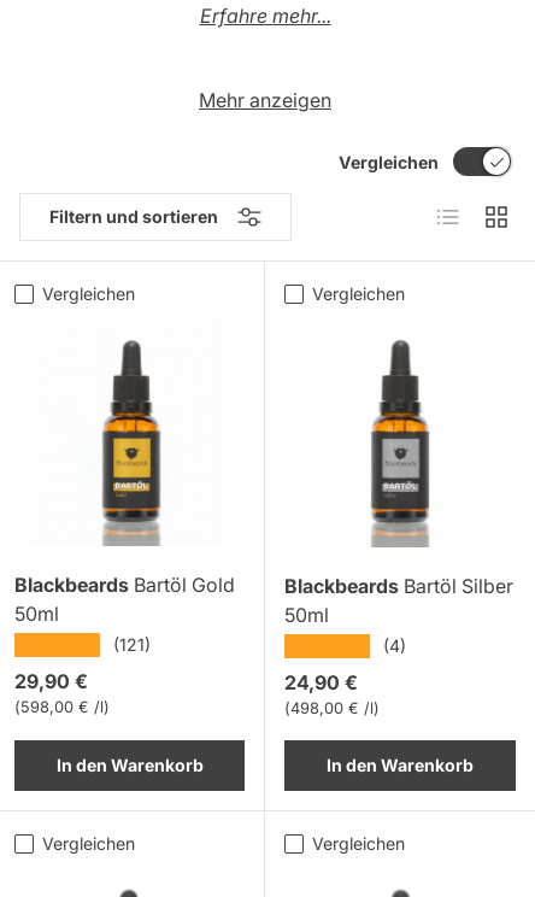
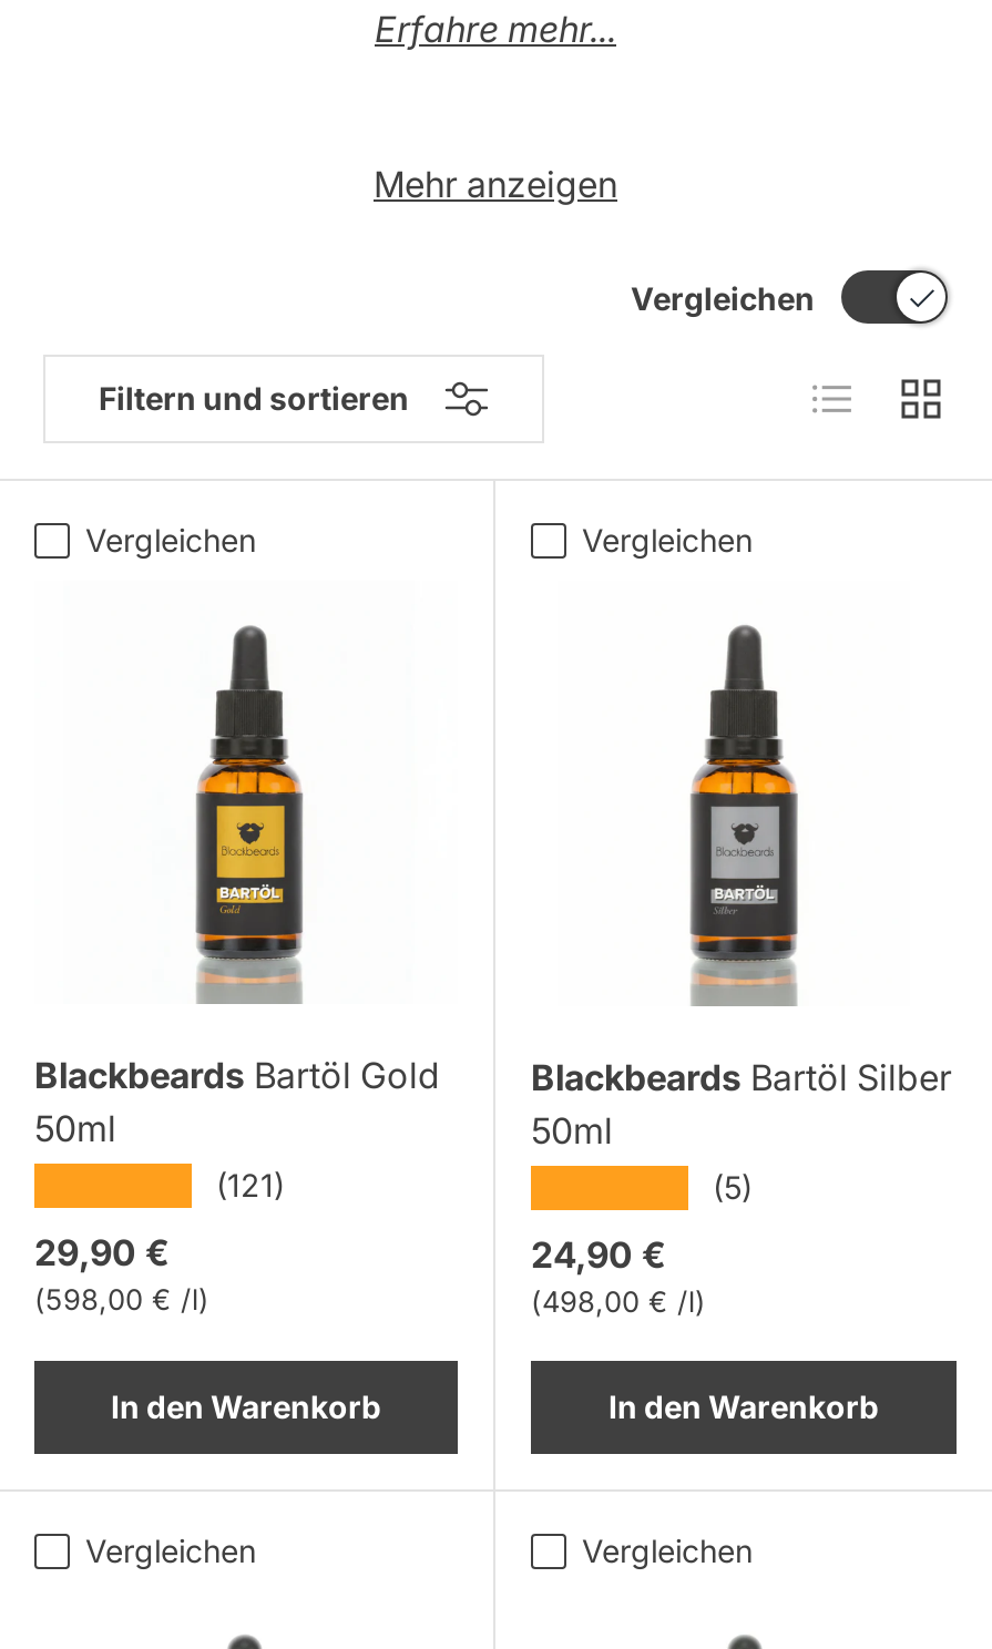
- (4)
+ (5)
